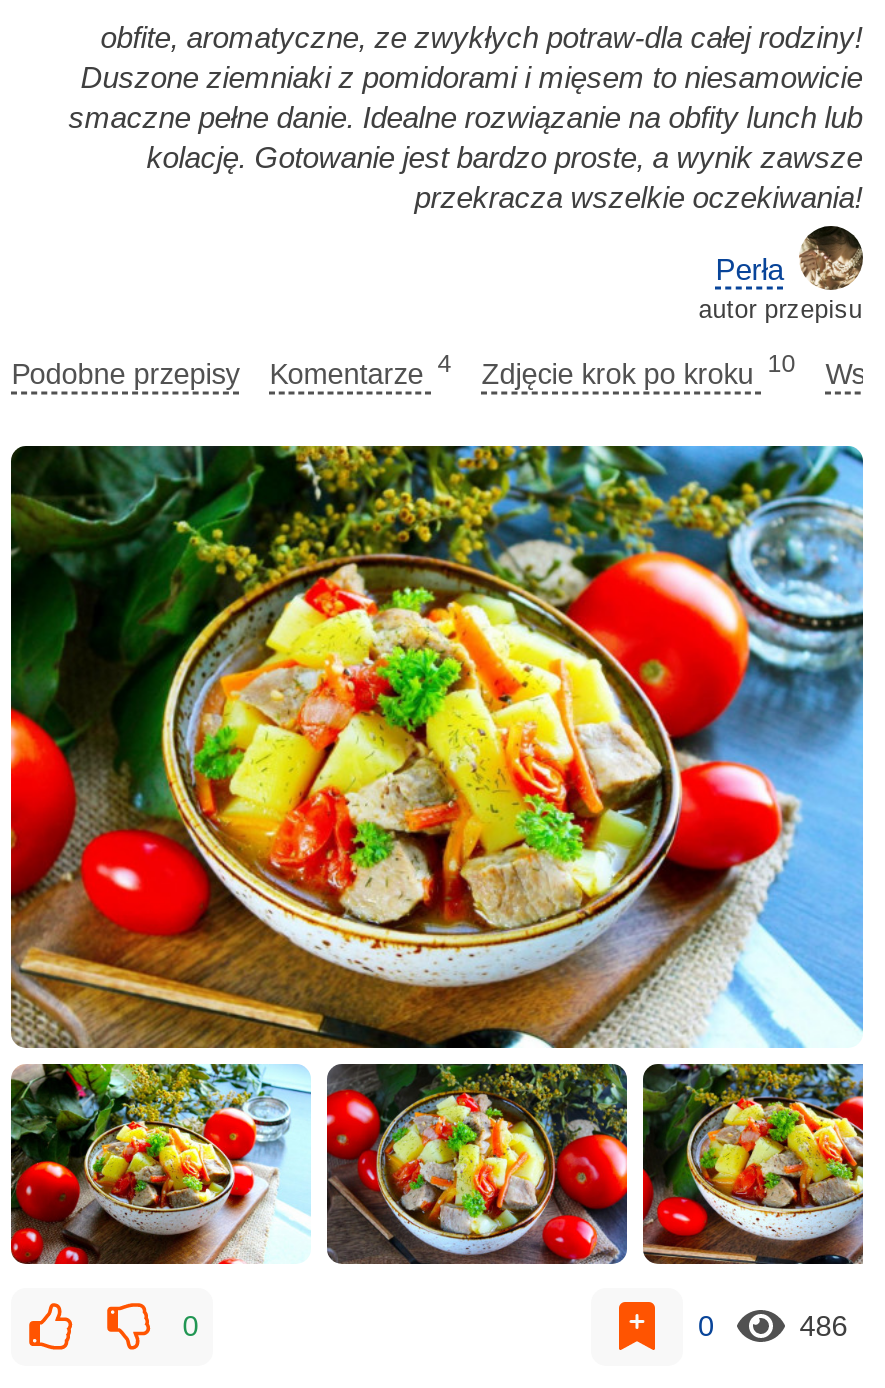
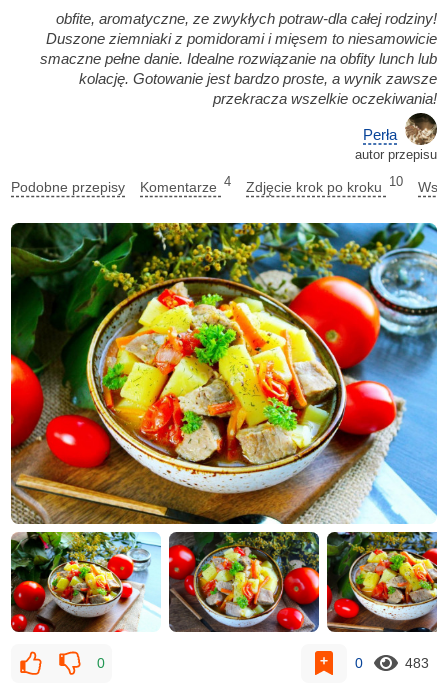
- 486
+ 483
